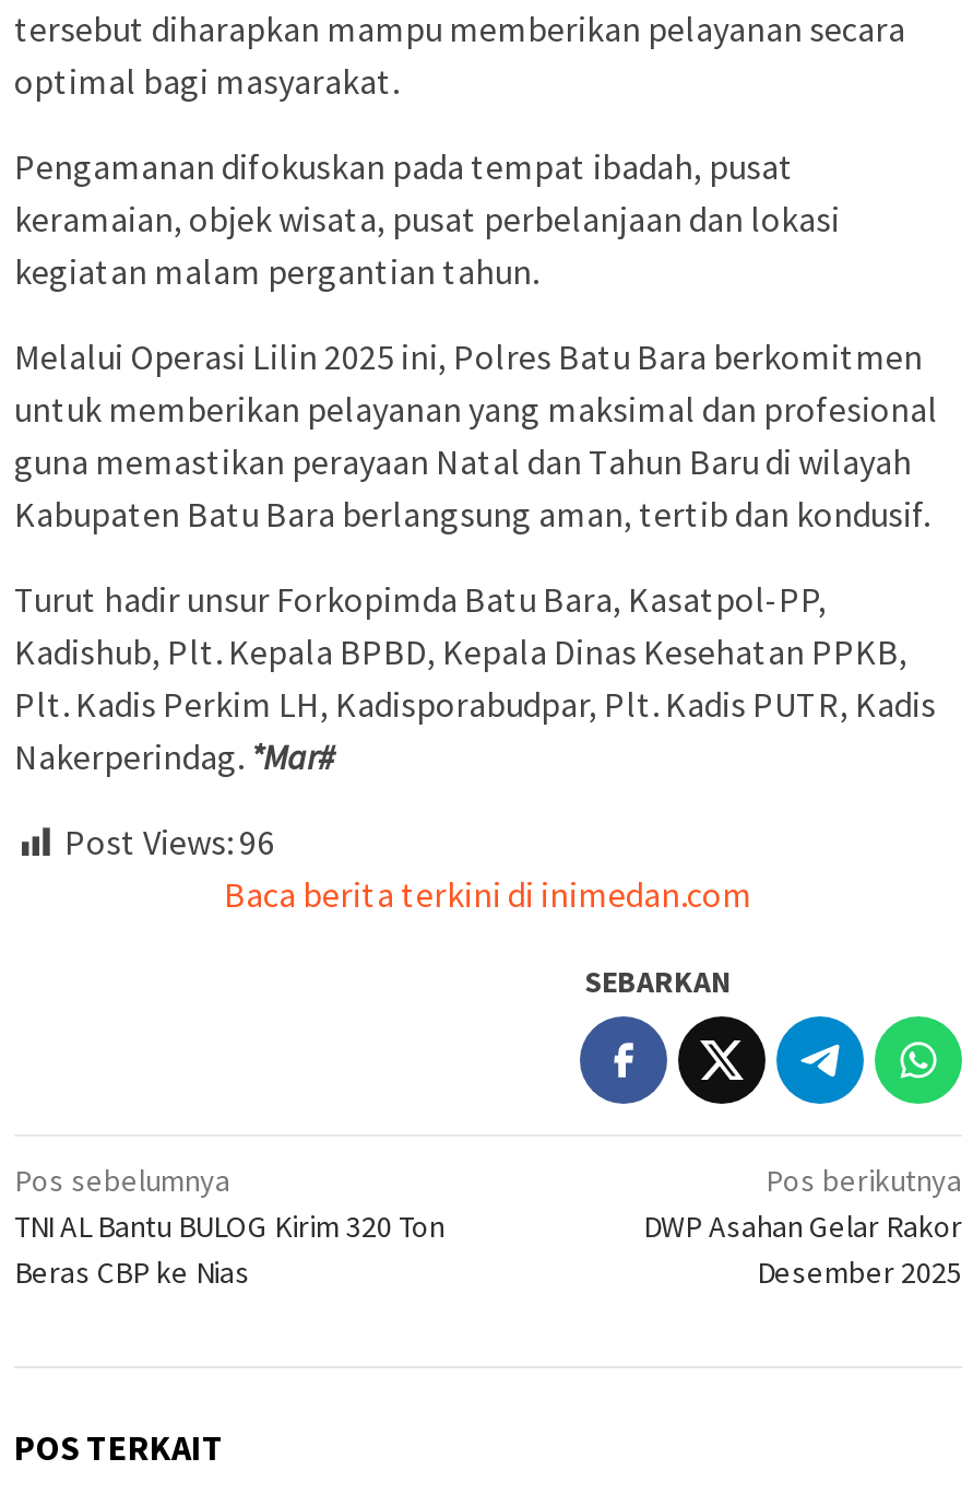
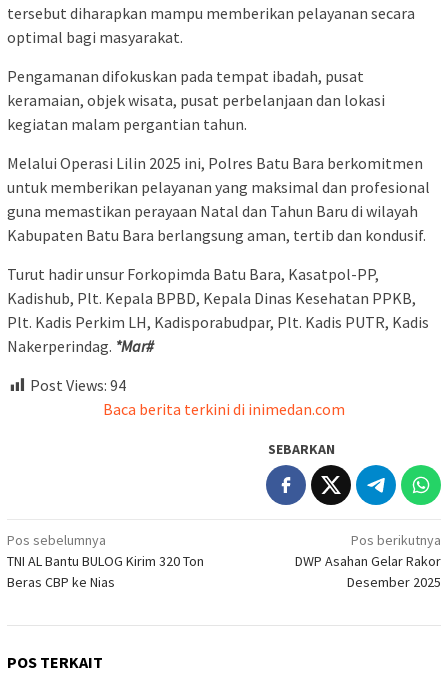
- Post Views: 96
+ Post Views: 94
